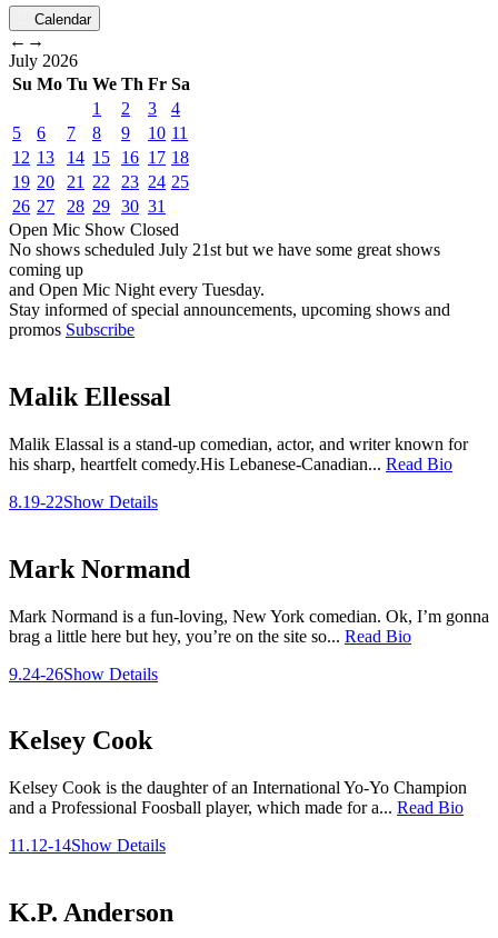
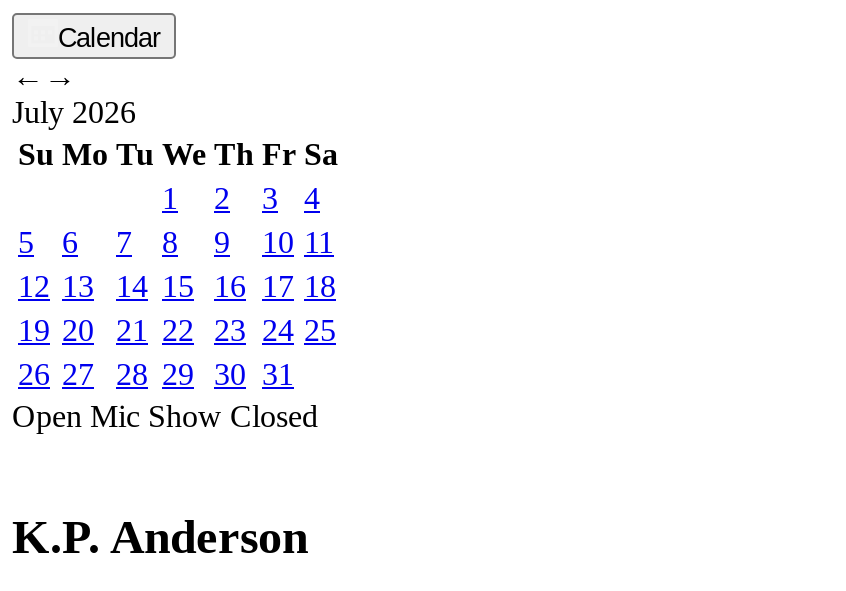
- No shows scheduled July 21st but we have some great shows
- coming up
- and Open Mic Night every Tuesday.
- Stay informed of special announcements, upcoming shows and
- promos Subscribe
- Malik Ellessal
- Malik Elassal is a stand-up comedian, actor, and writer known for
- his sharp, heartfelt comedy.His Lebanese-Canadian... Read Bio
- 8.19-22Show Details
- Mark Normand
- Mark Normand is a fun-loving, New York comedian. Ok, I’m gonna
- brag a little here but hey, you’re on the site so... Read Bio
- 9.24-26Show Details
- Kelsey Cook
- Kelsey Cook is the daughter of an International Yo-Yo Champion
- and a Professional Foosball player, which made for a... Read Bio
- 11.12-14Show Details
